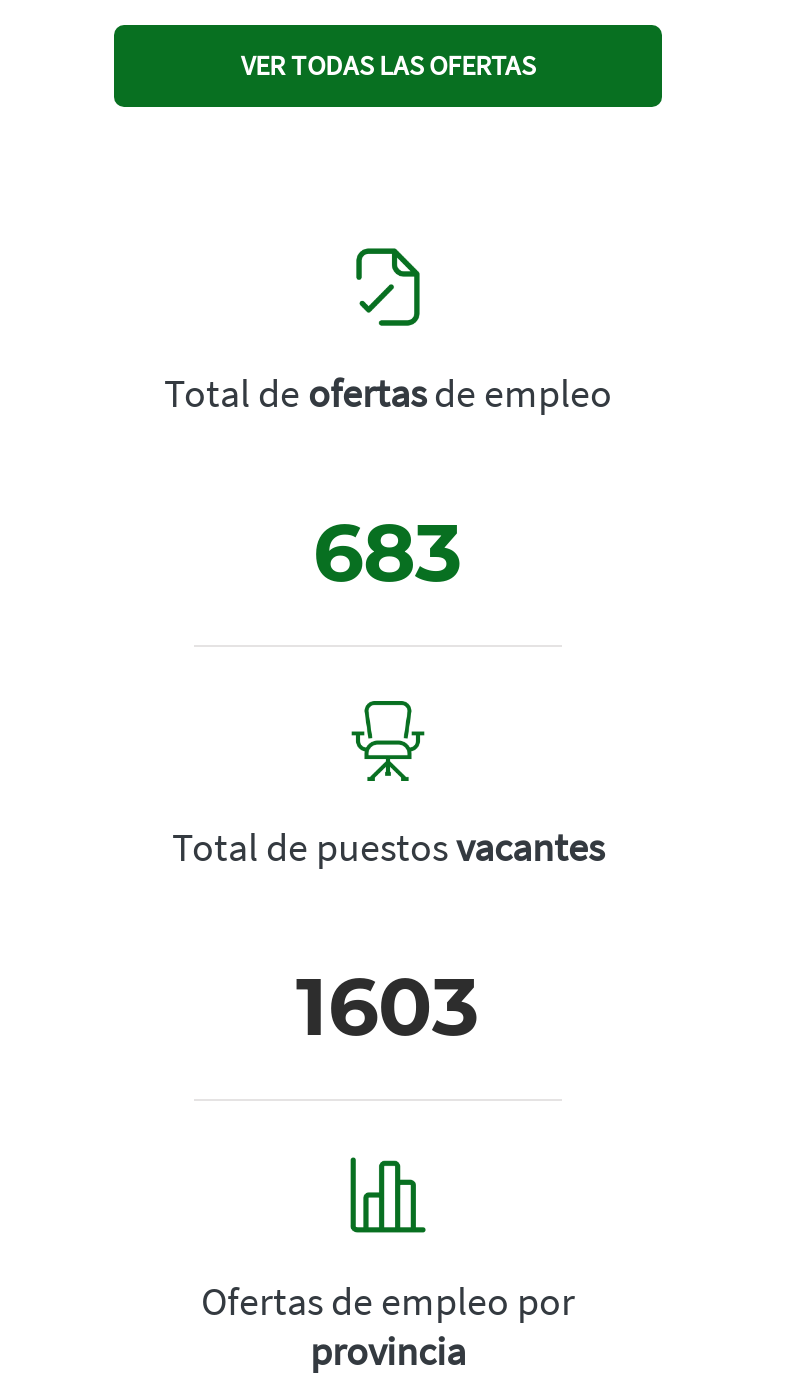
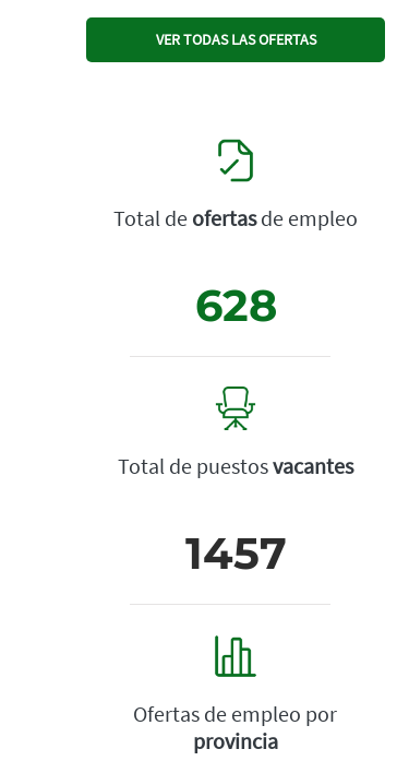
- 683
+ 628

- 1603
+ 1457
